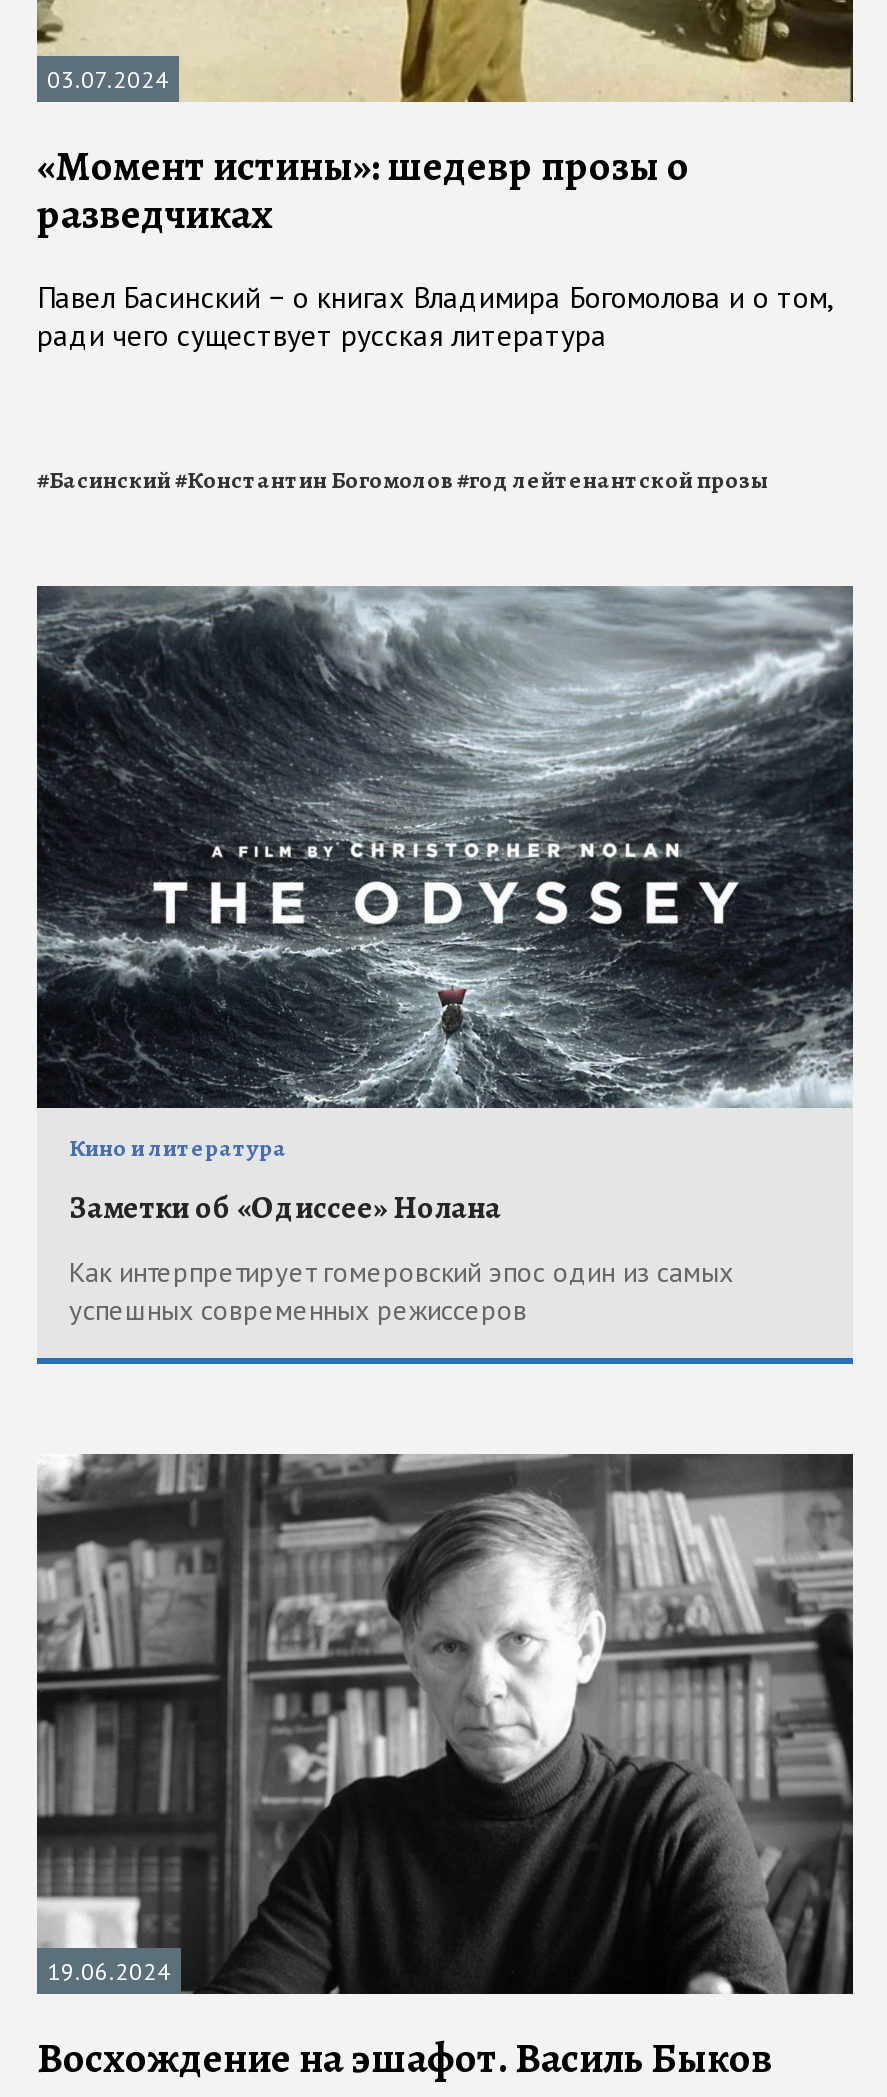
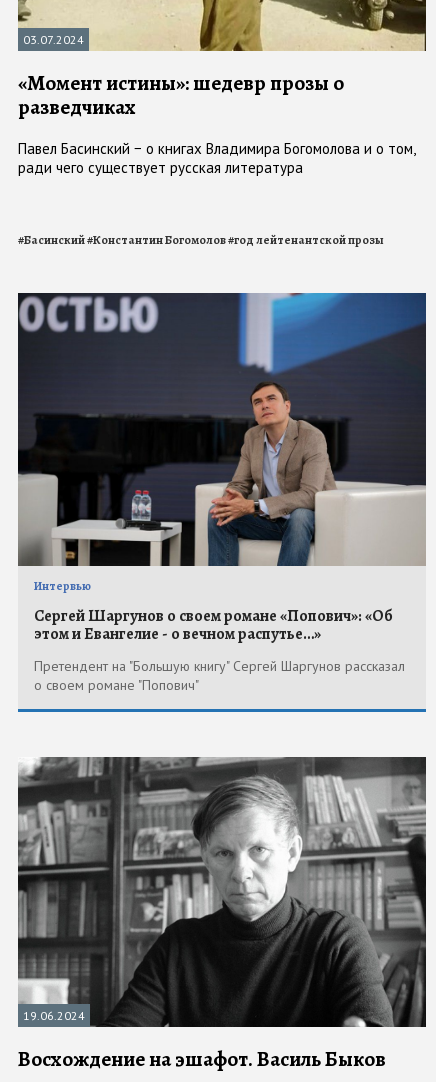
- [image]
- Кино и литература
+ [image]
+ Интервью

- Заметки об «Одиссее» Нолана
+ Сергей Шаргунов о своем романе «Попович»: «Об
+ этом и Евангелие - о вечном распутье…»

- Как интерпретирует гомеровский эпос один из самых
- успешных современных режиссеров
+ Претендент на "Большую книгу" Сергей Шаргунов рассказал
+ о своем романе "Попович"
